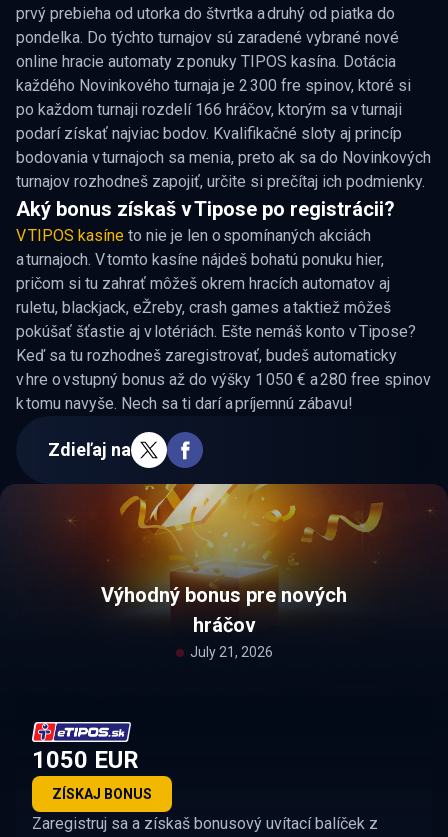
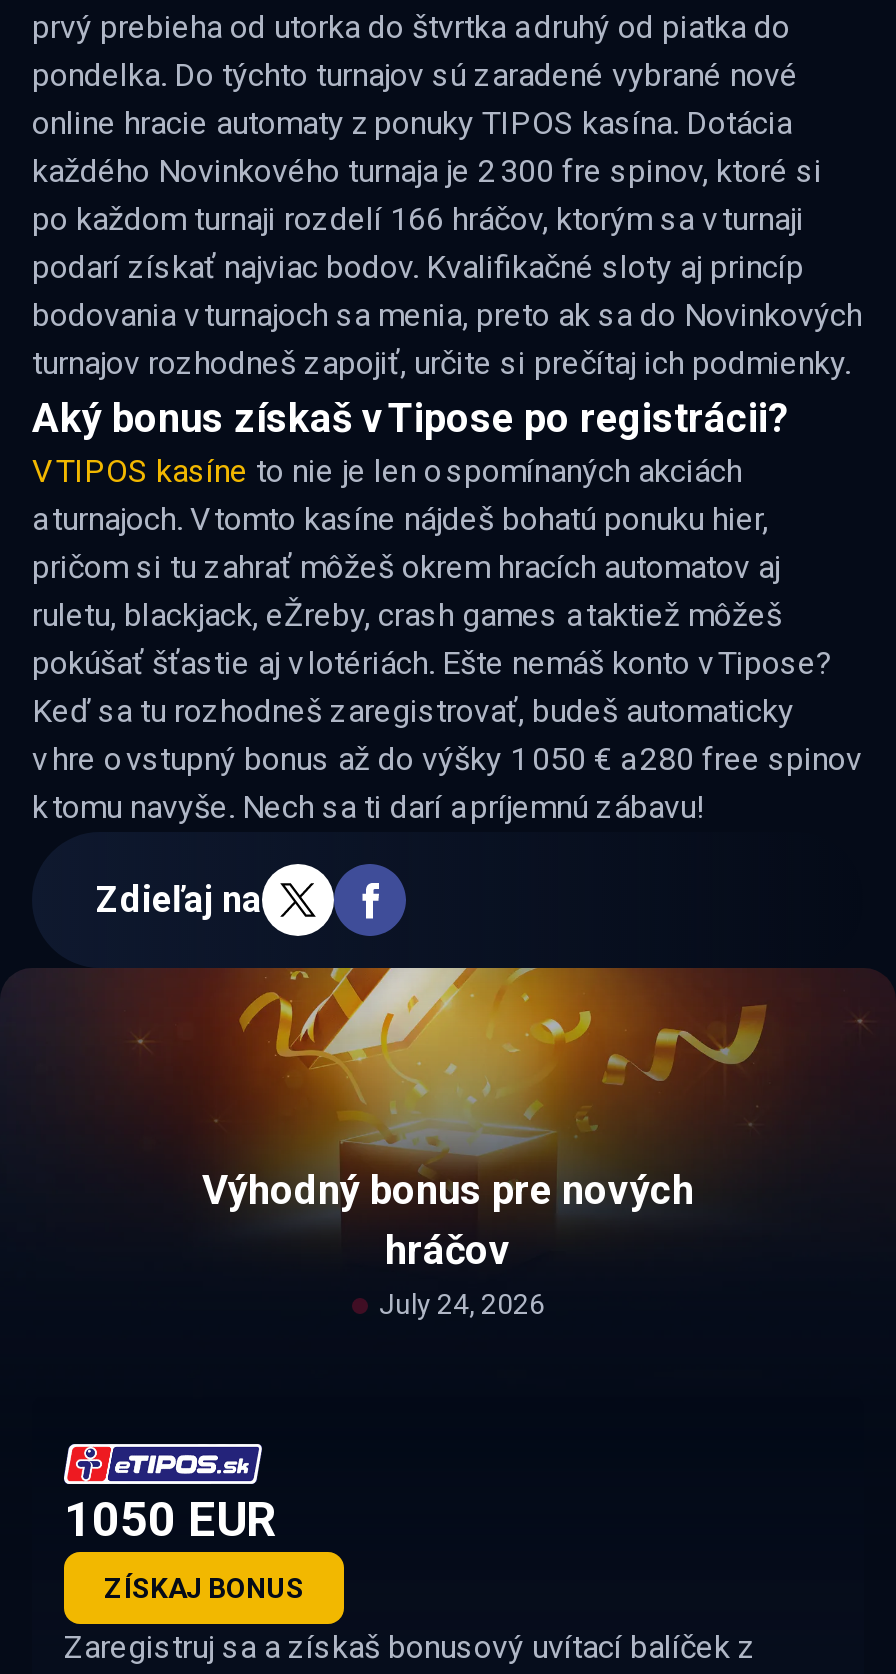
- July 21, 2026
+ July 24, 2026
